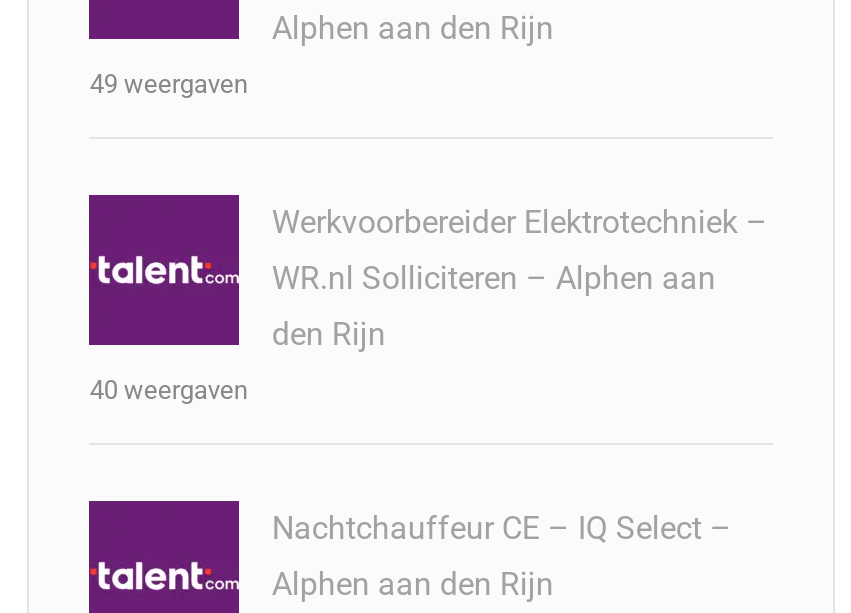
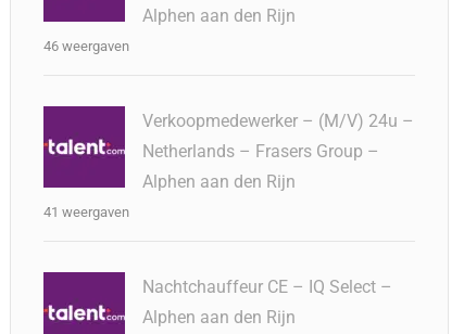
- 49 weergaven
+ 46 weergaven

- Werkvoorbereider Elektrotechniek –
+ Verkoopmedewerker – (M/V) 24u –

- WR.nl Solliciteren – Alphen aan
+ Netherlands – Frasers Group –

- den Rijn
+ Alphen aan den Rijn

- 40 weergaven
+ 41 weergaven
